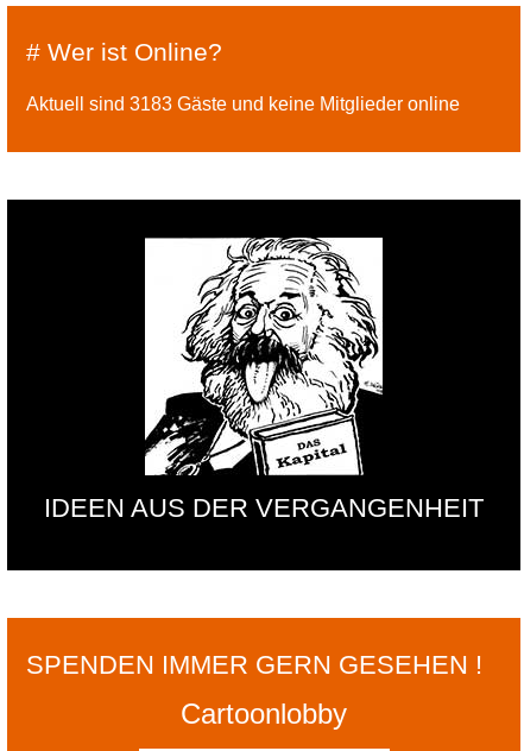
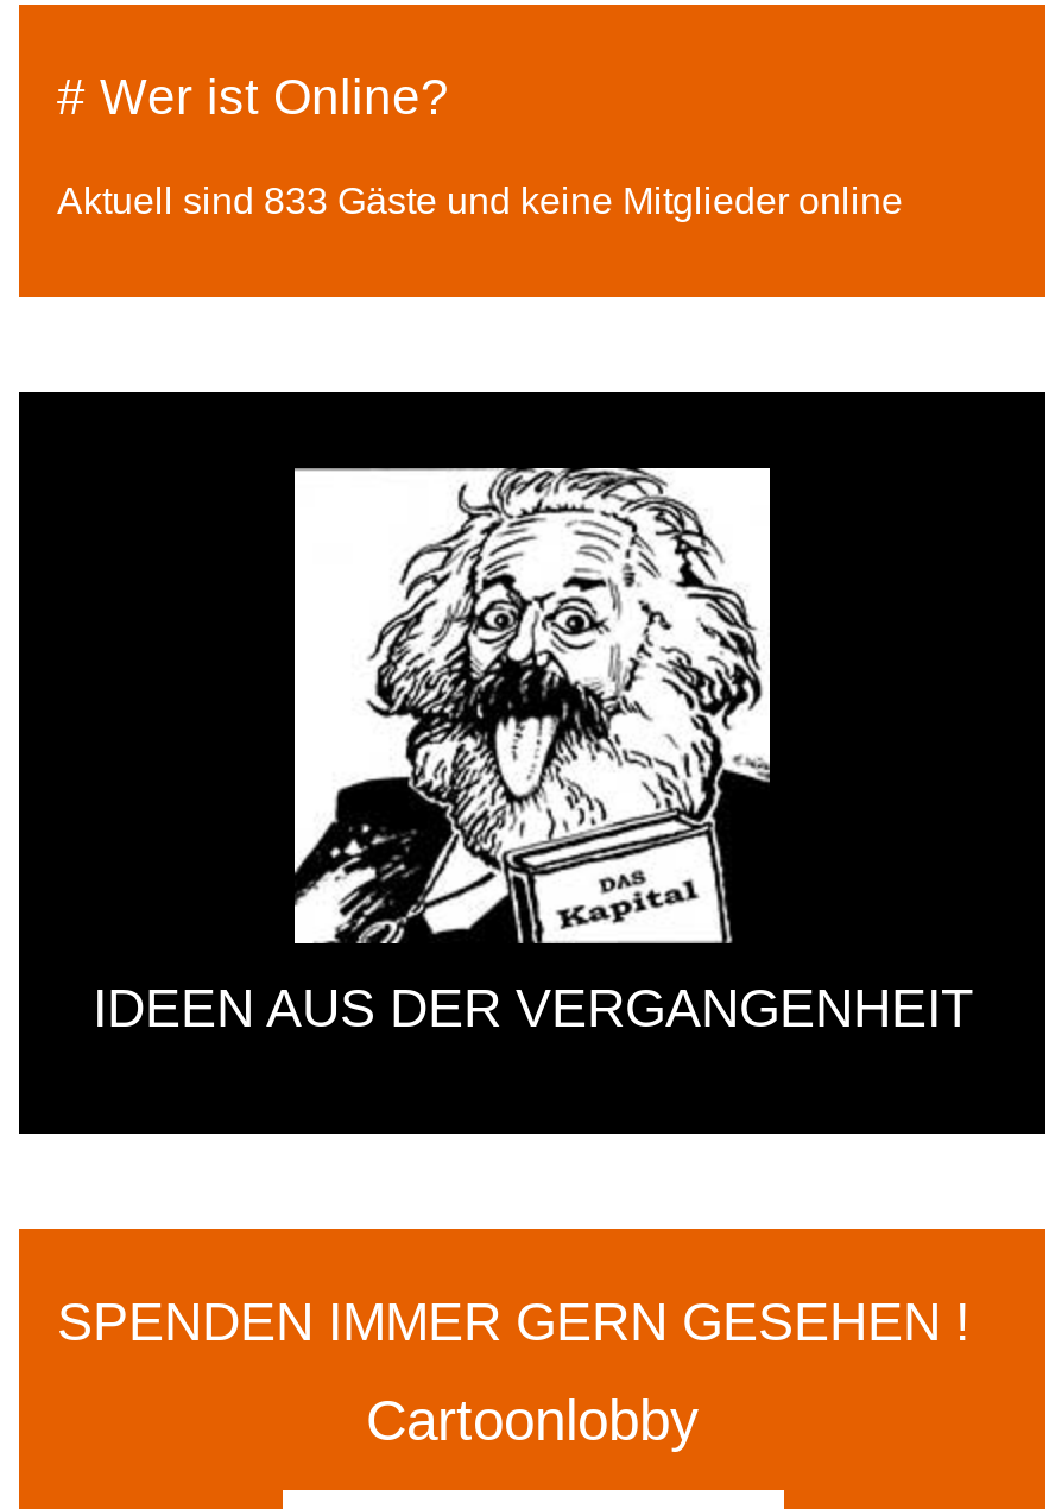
- Aktuell sind 3183 Gäste und keine Mitglieder online
+ Aktuell sind 833 Gäste und keine Mitglieder online
